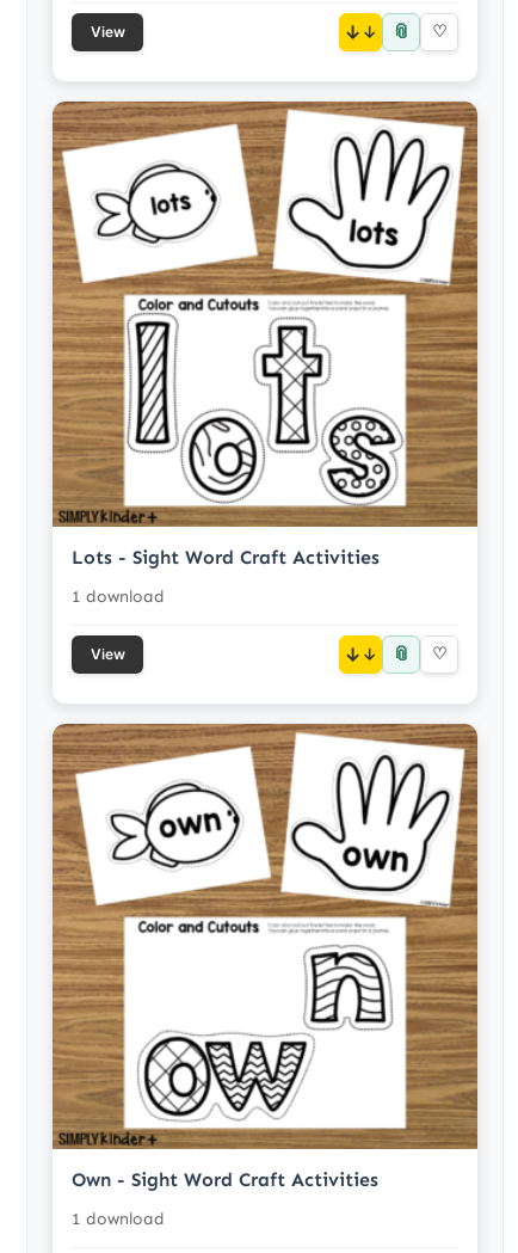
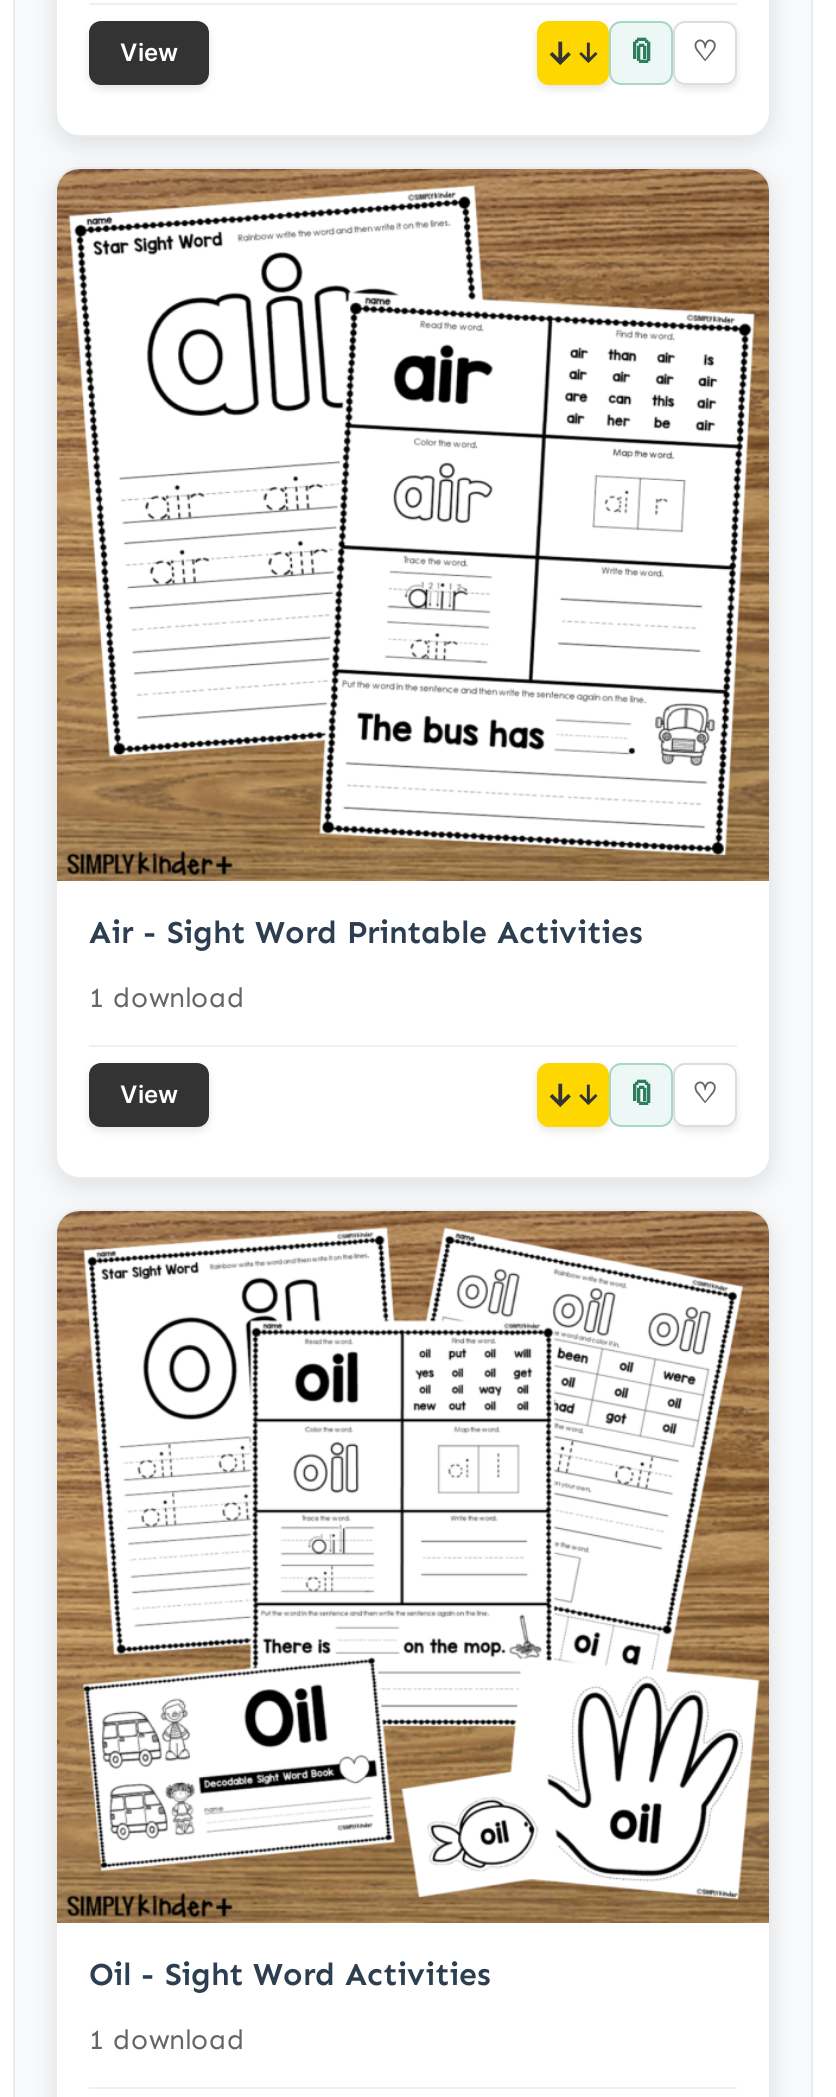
- [image]
- Lots - Sight Word Craft Activities
+ [image]
+ Air - Sight Word Printable Activities

- [image]
- Own - Sight Word Craft Activities
+ [image]
+ Oil - Sight Word Activities
